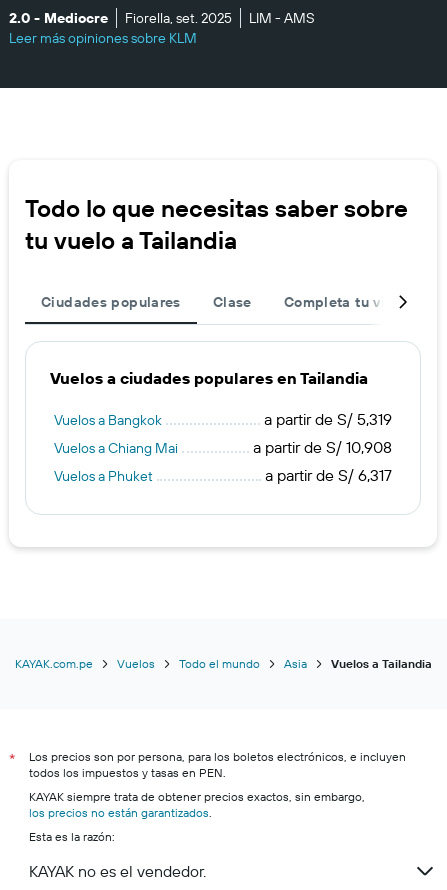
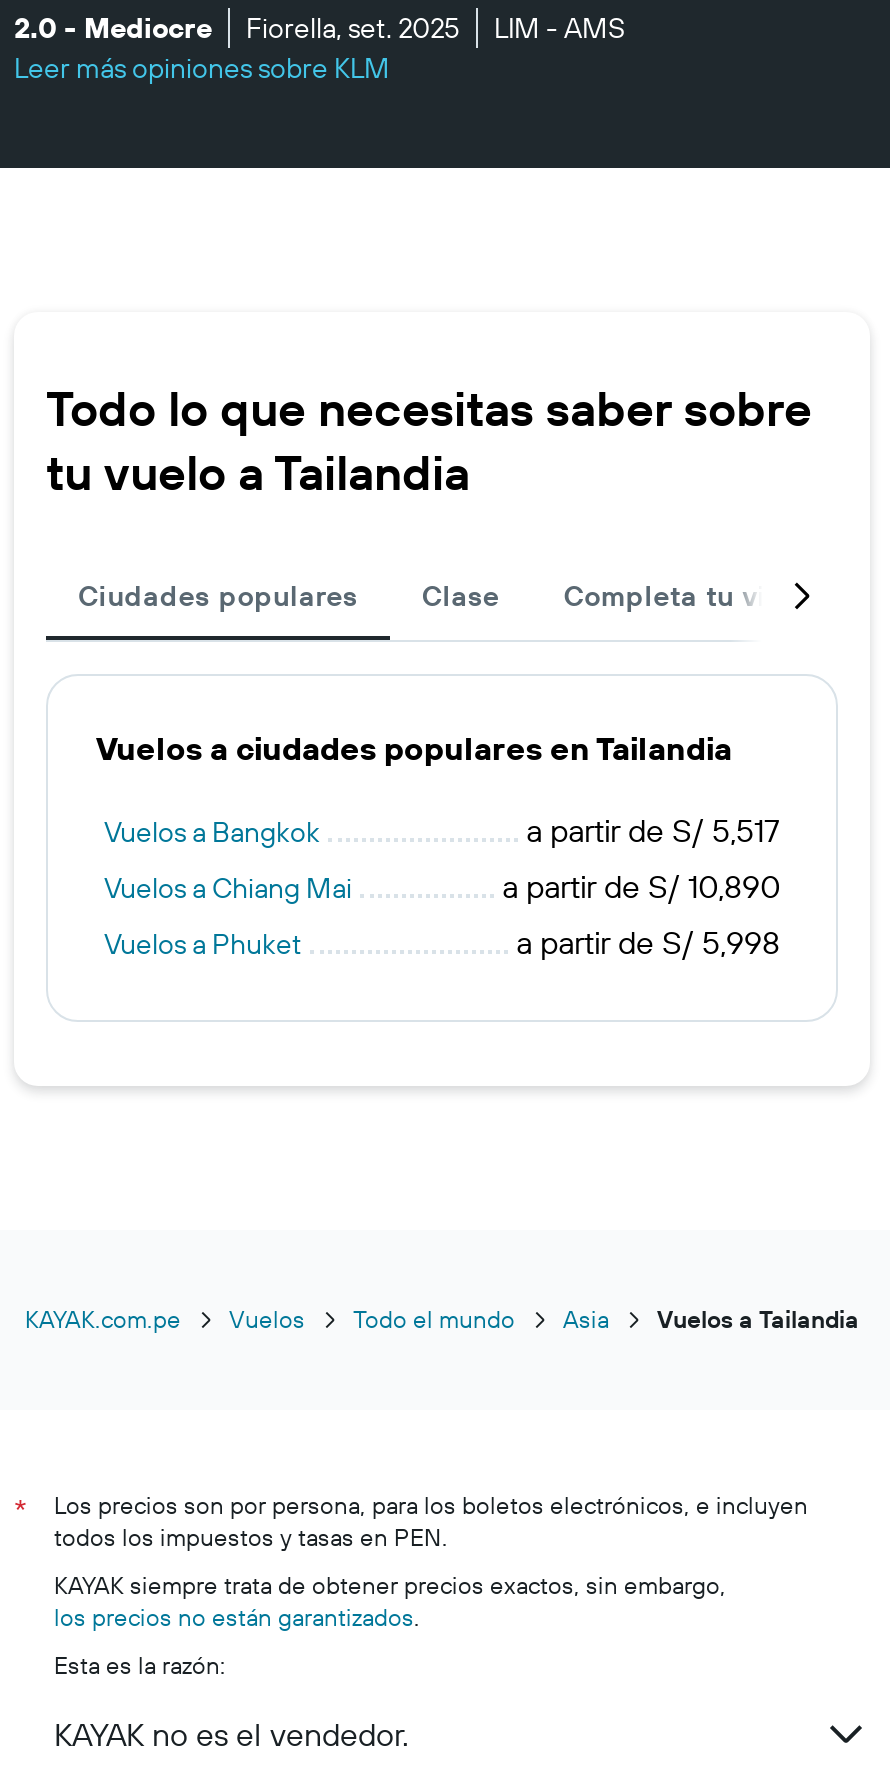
- a partir de S/ 5,319
+ a partir de S/ 5,517

- a partir de S/ 10,908
+ a partir de S/ 10,890

- a partir de S/ 6,317
+ a partir de S/ 5,998
